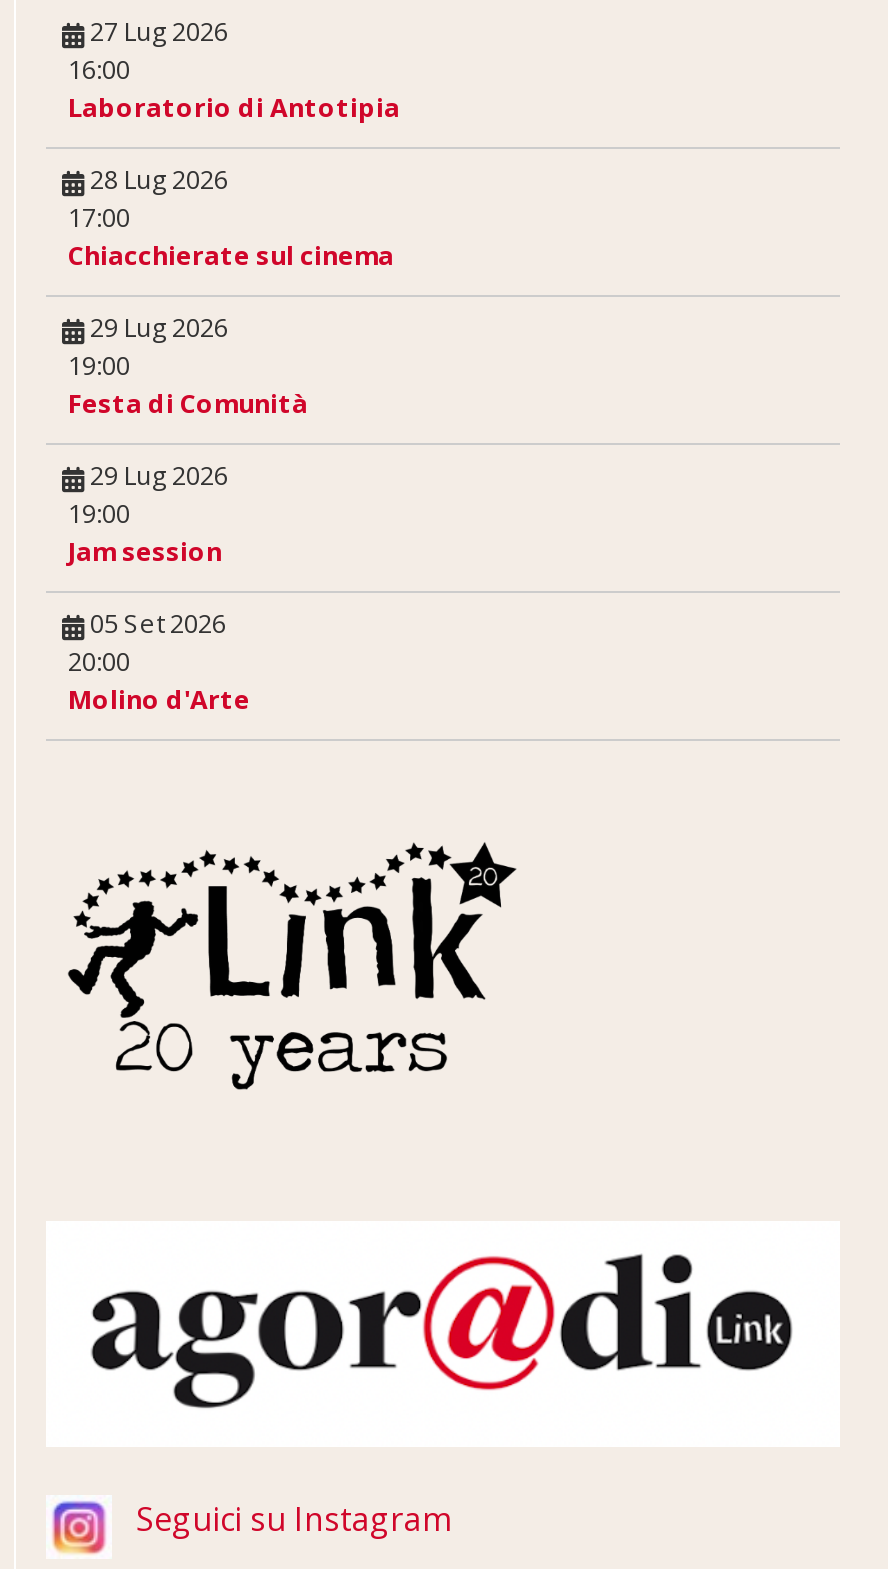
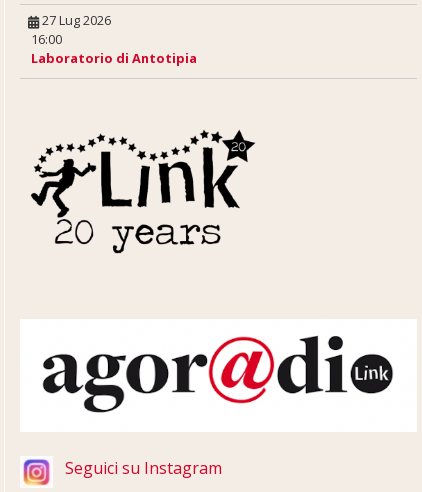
- 28 Lug 2026
- 17:00
- Chiacchierate sul cinema
- 29 Lug 2026
- 19:00
- Festa di Comunità
- 29 Lug 2026
- 19:00
- Jam session
- 05 Set 2026
- 20:00
- Molino d'Arte
